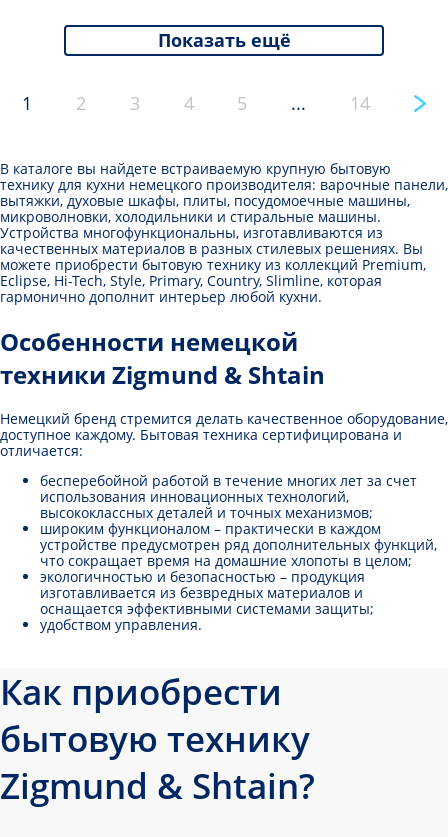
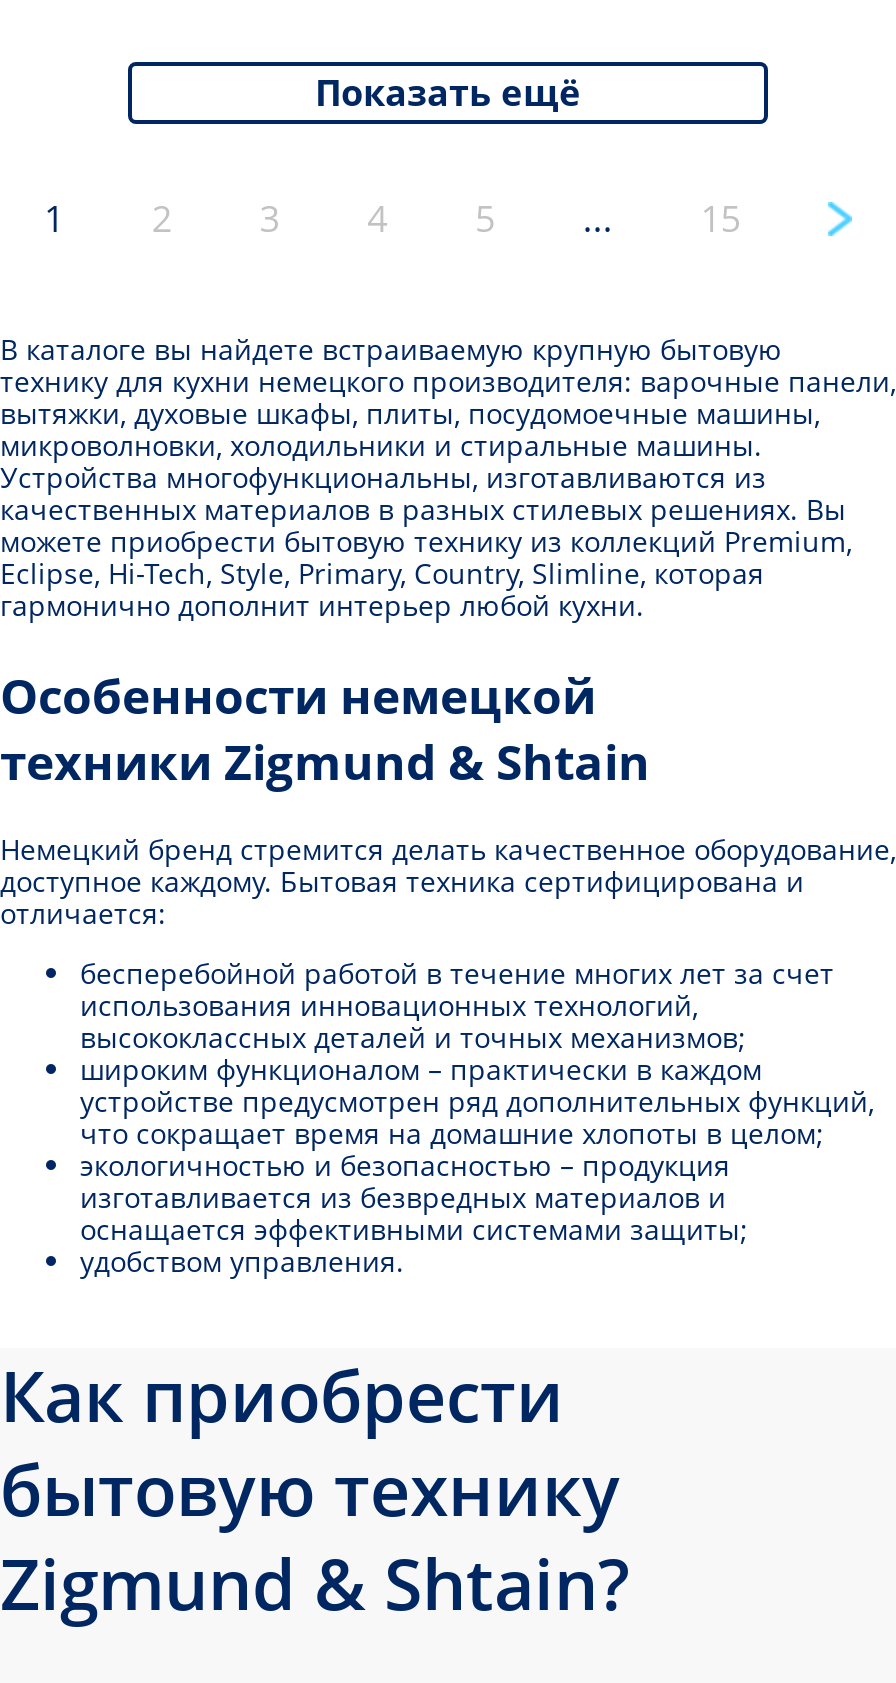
- 14
+ 15
